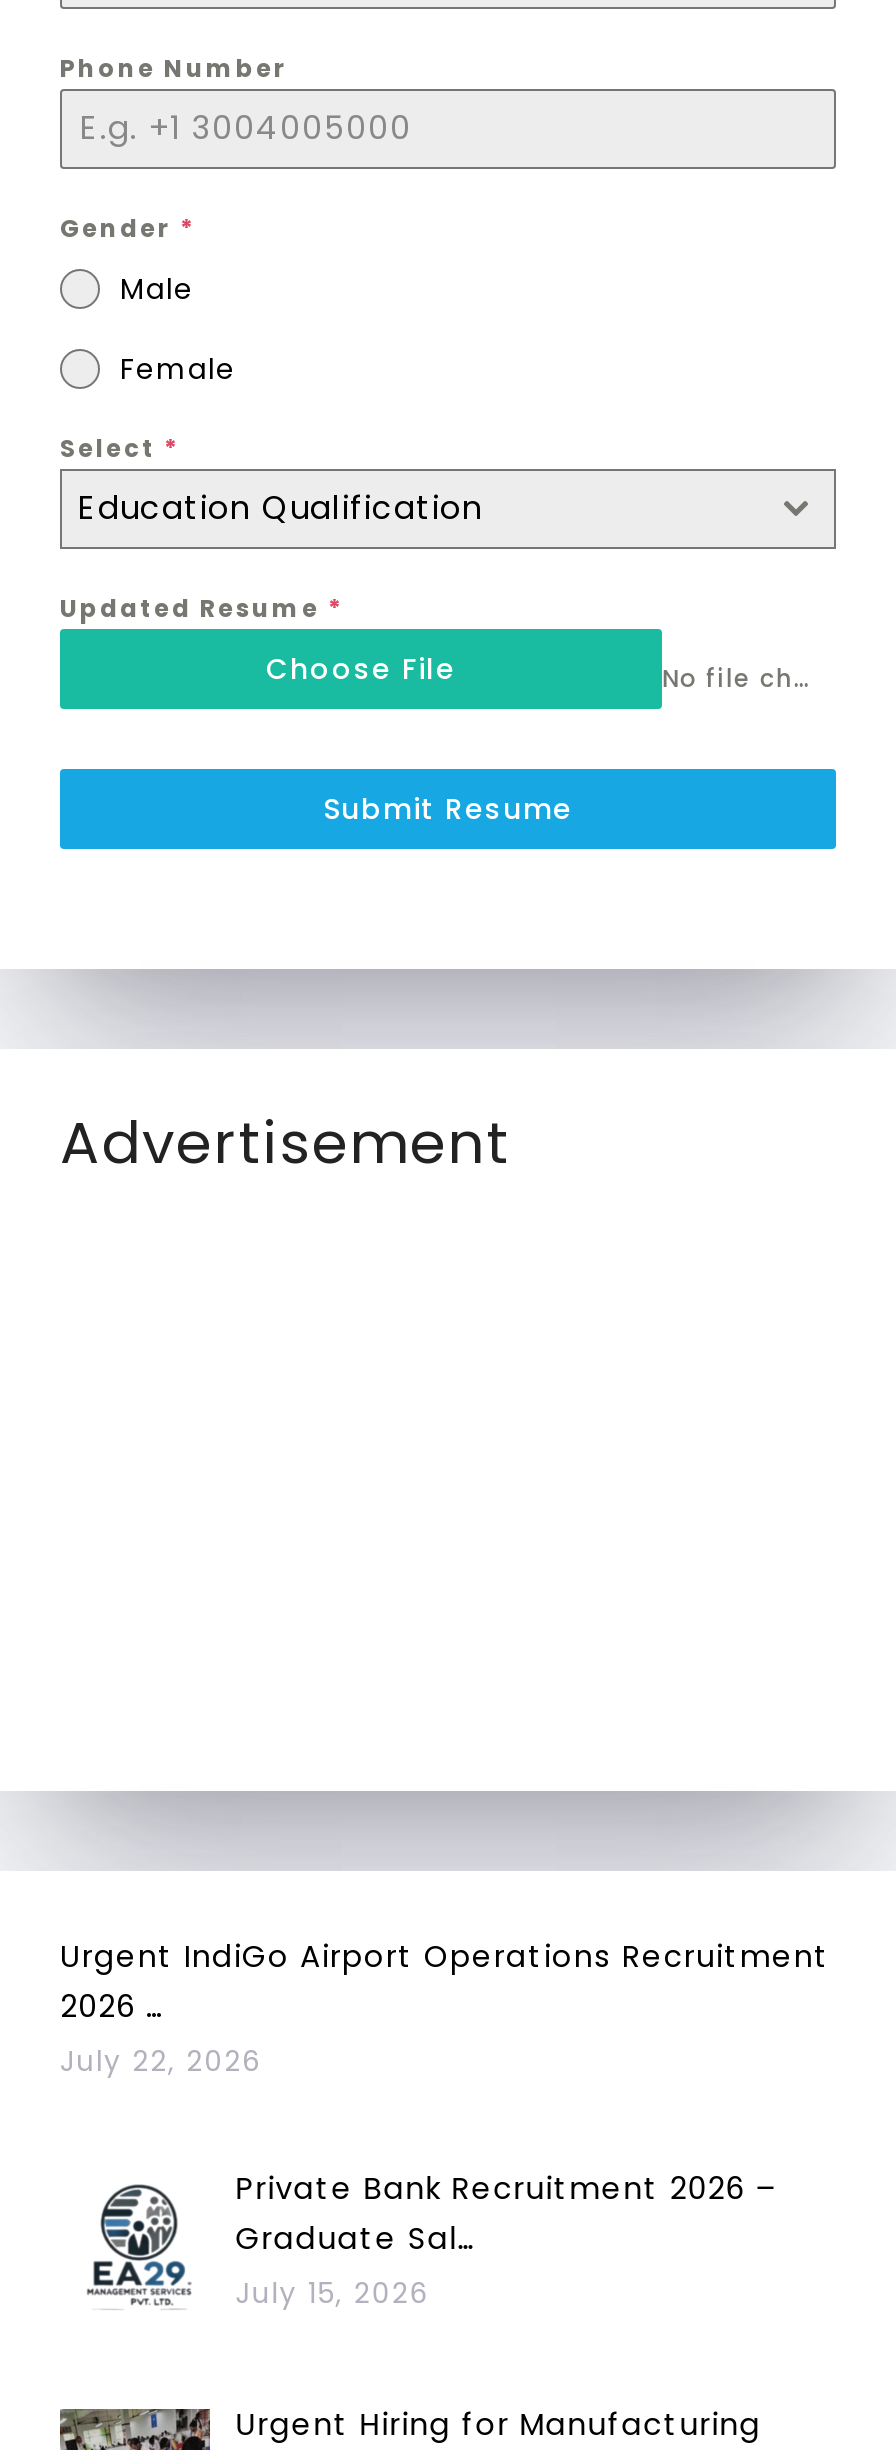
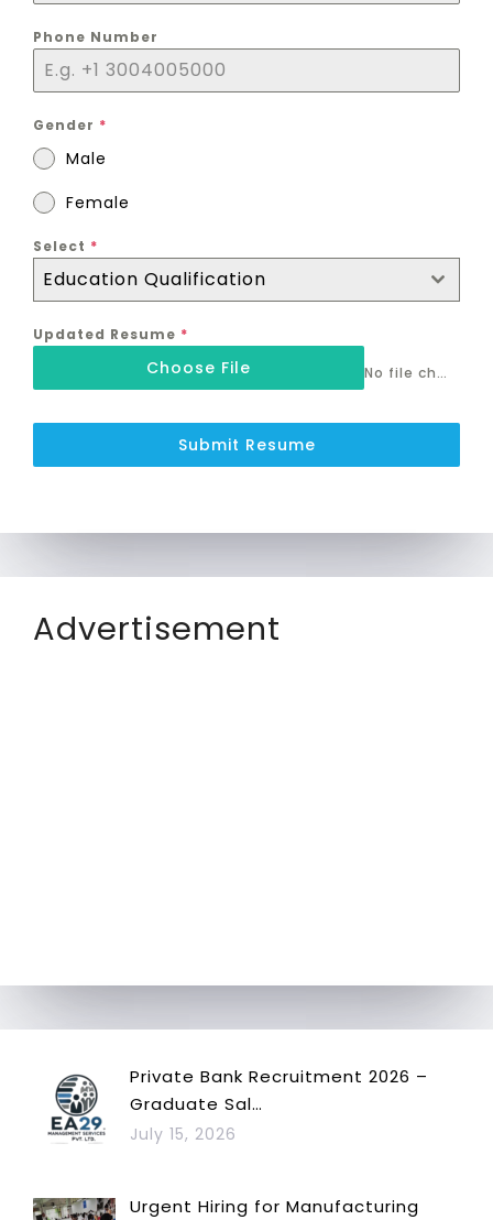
- Urgent IndiGo Airport Operations Recruitment
- 2026 …
- July 22, 2026
